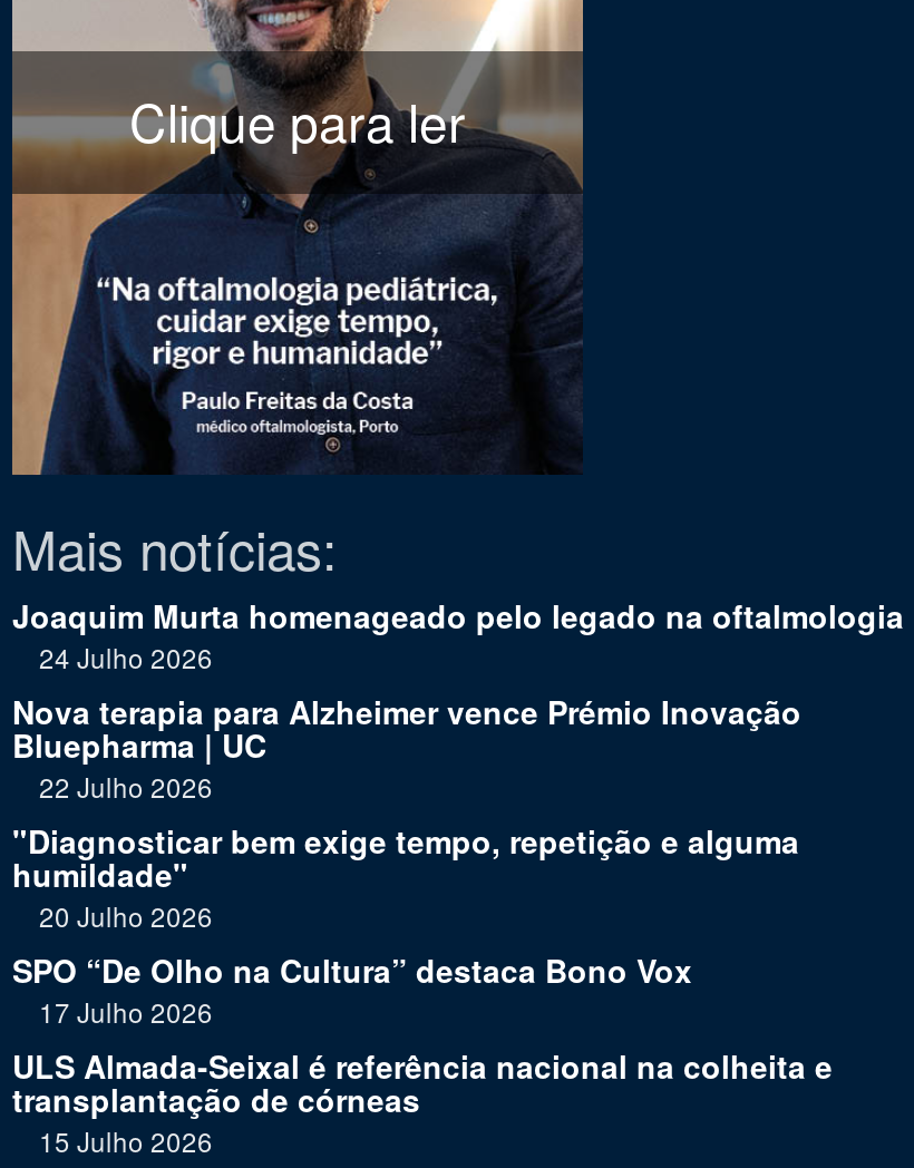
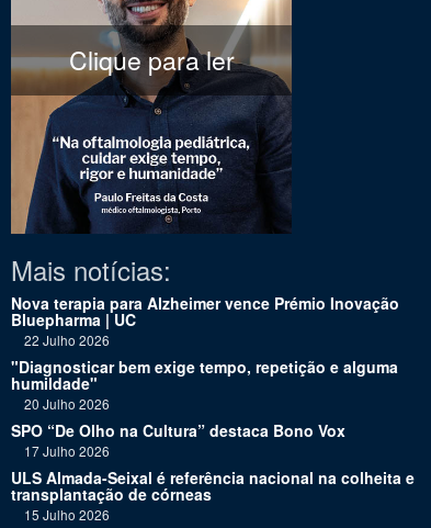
- Joaquim Murta homenageado pelo legado na oftalmologia
- 24 Julho 2026
